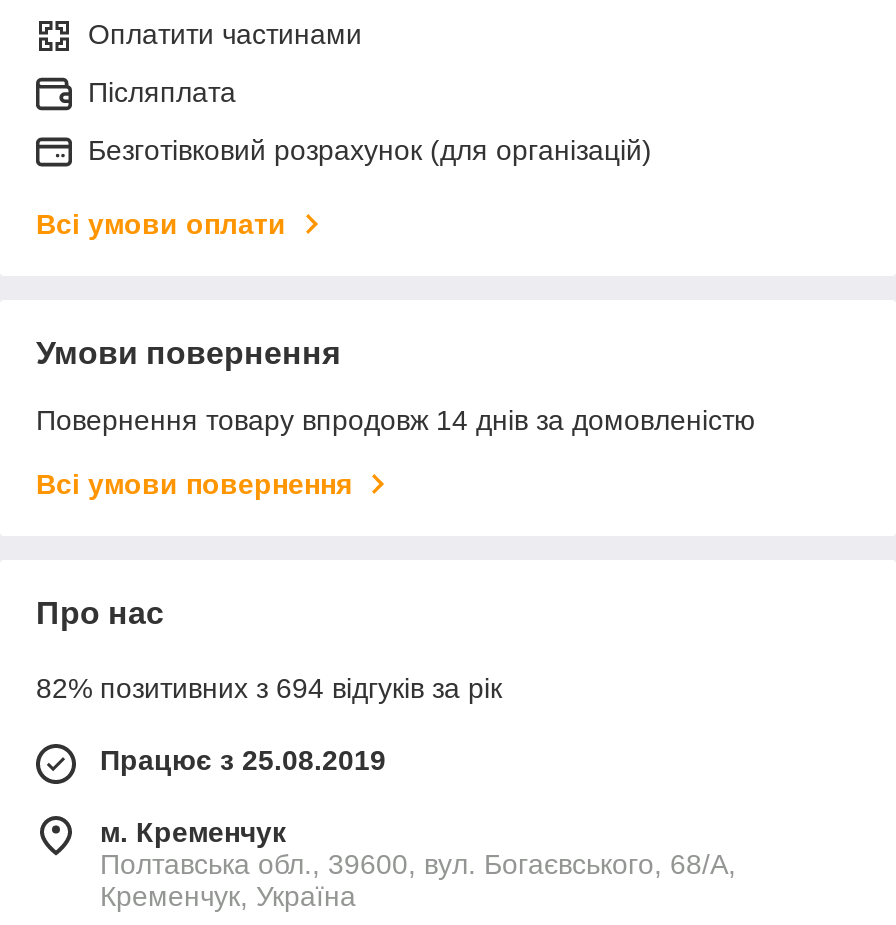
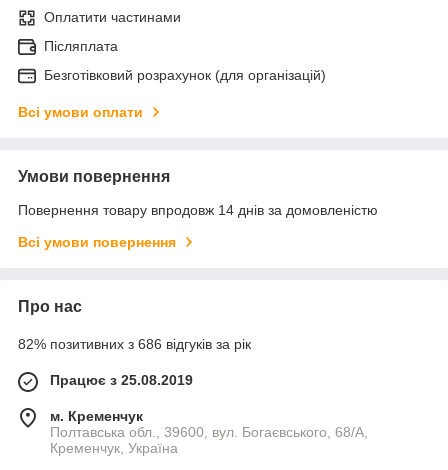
- 82% позитивних з 694 відгуків за рік
+ 82% позитивних з 686 відгуків за рік
